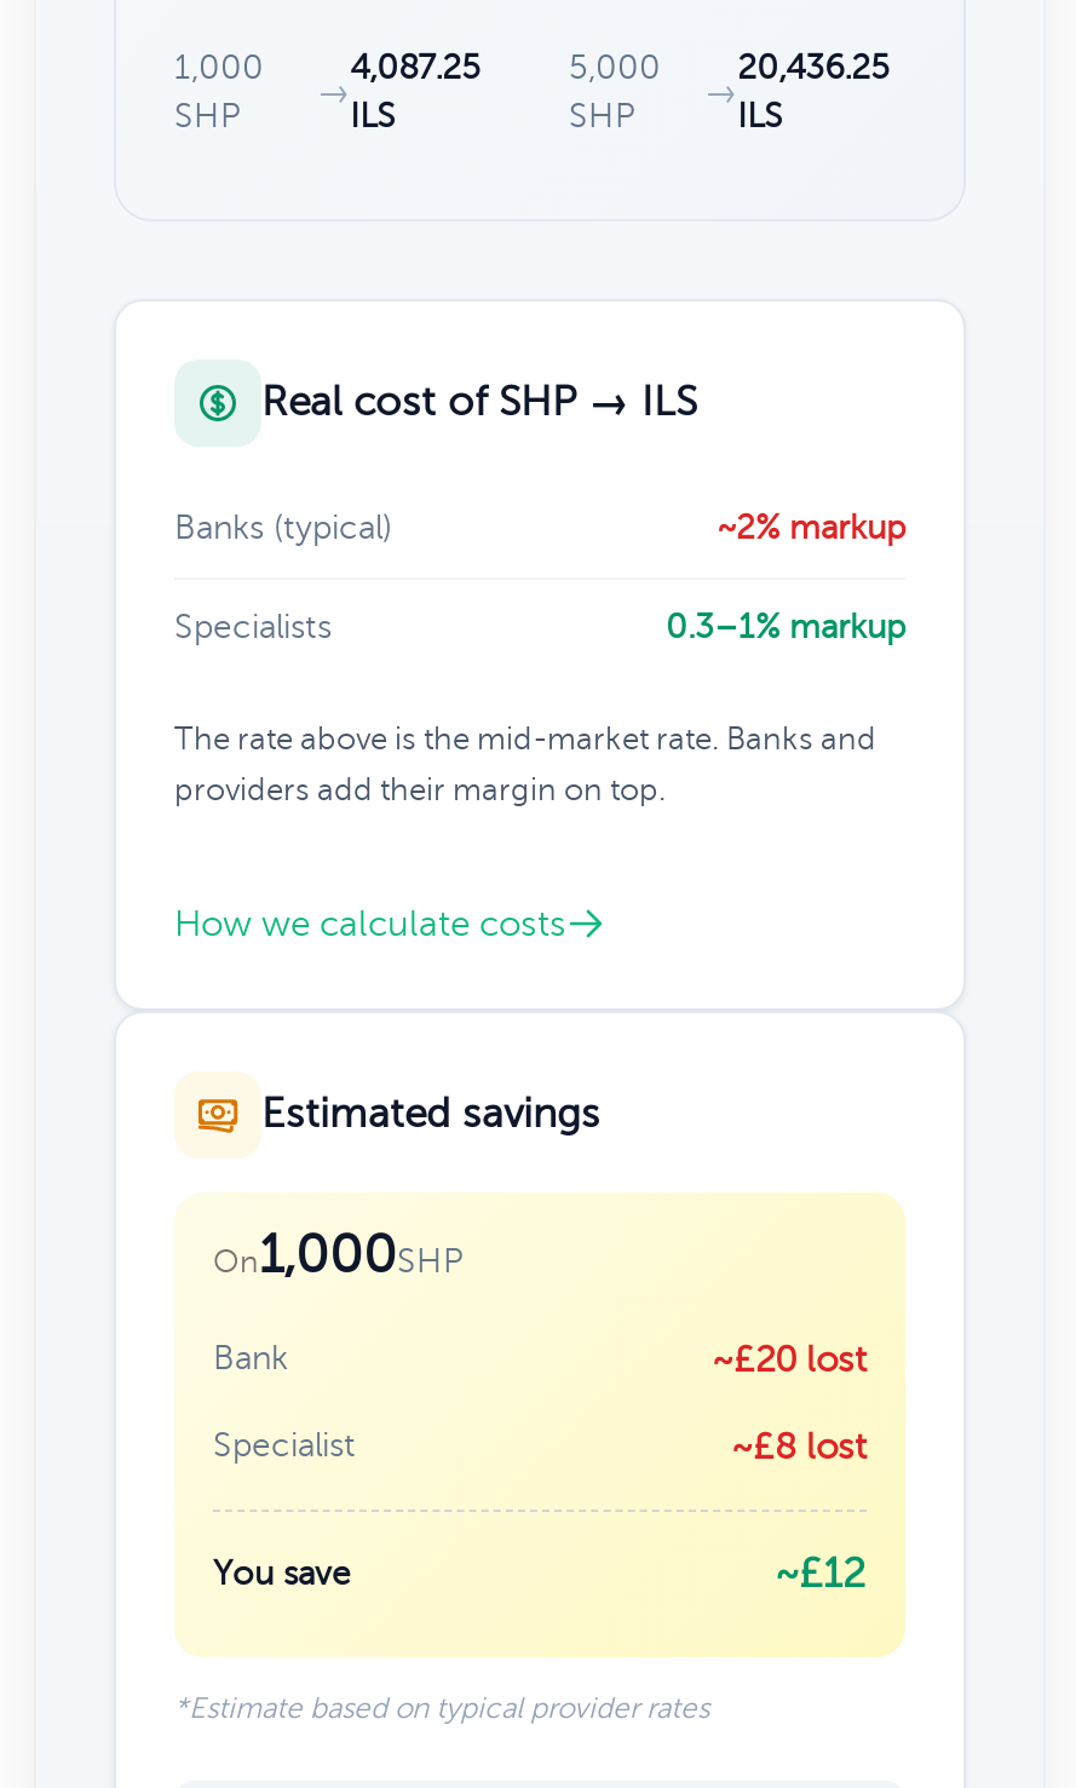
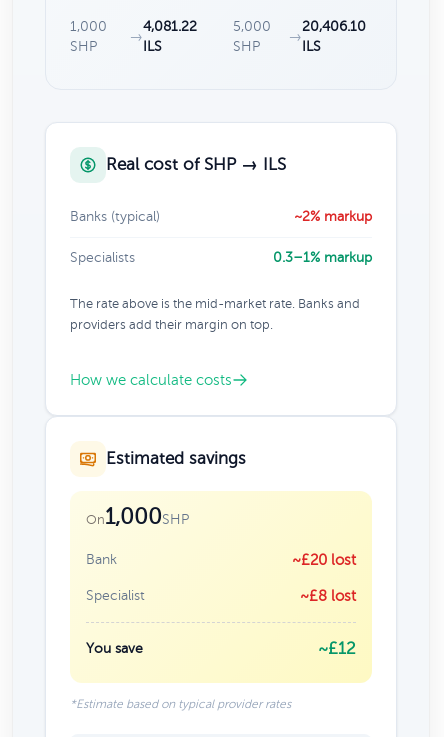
- 4,087.25
+ 4,081.22

- 20,436.25
+ 20,406.10
